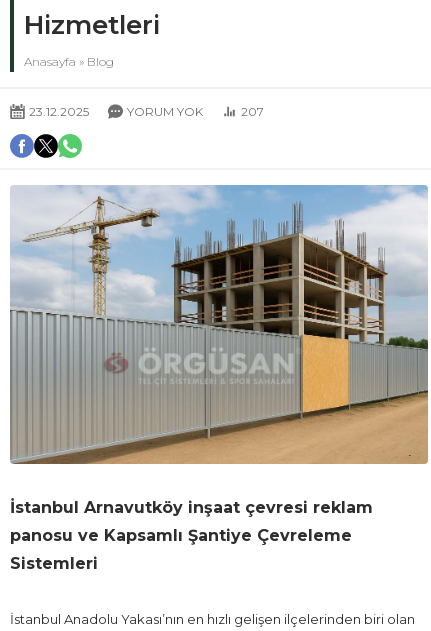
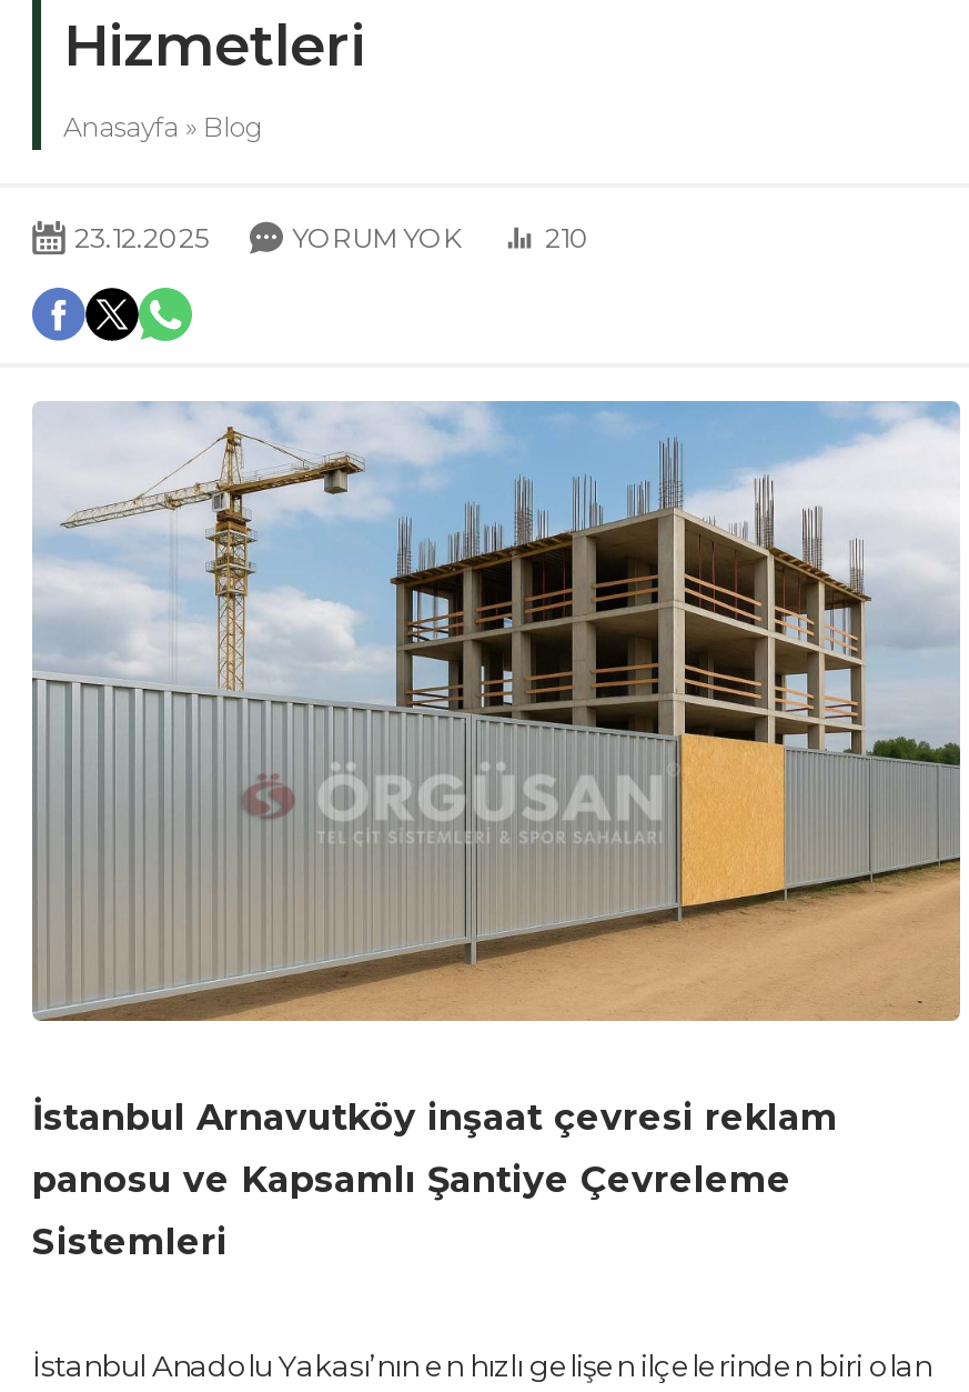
- 207
+ 210
